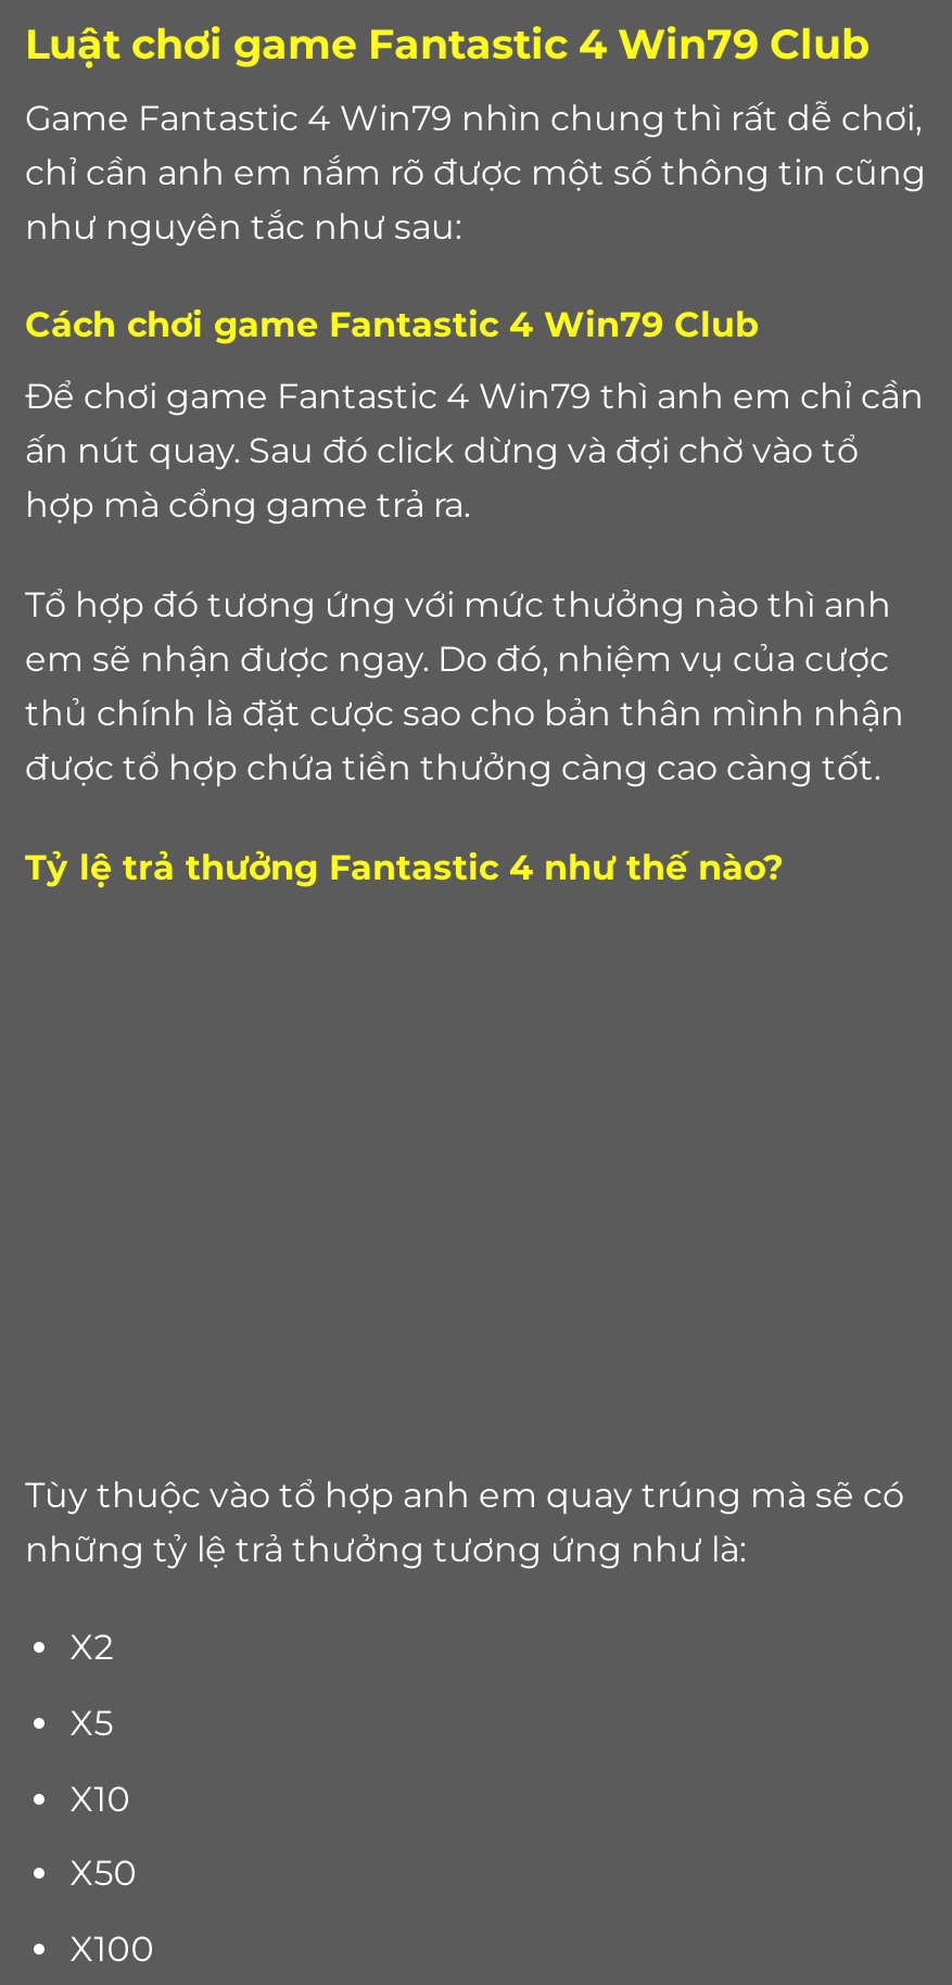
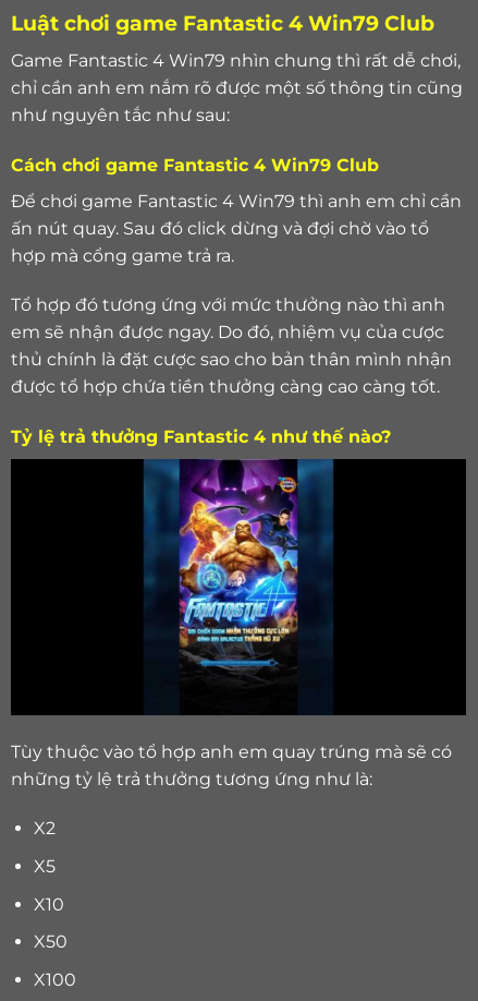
+ [image]
